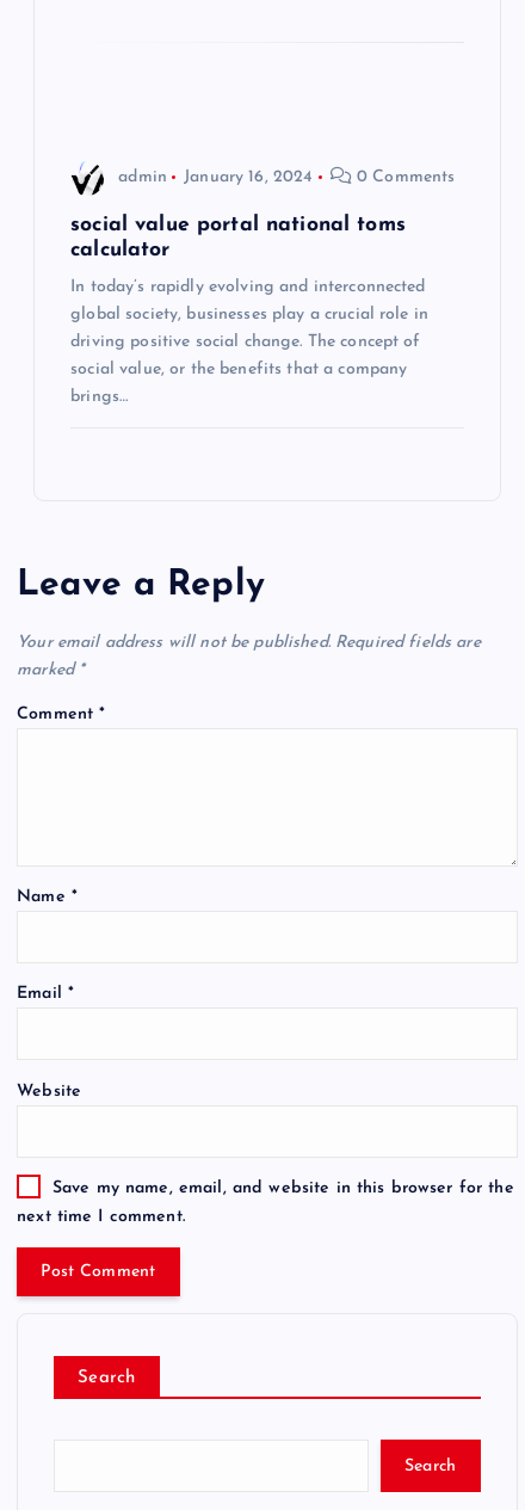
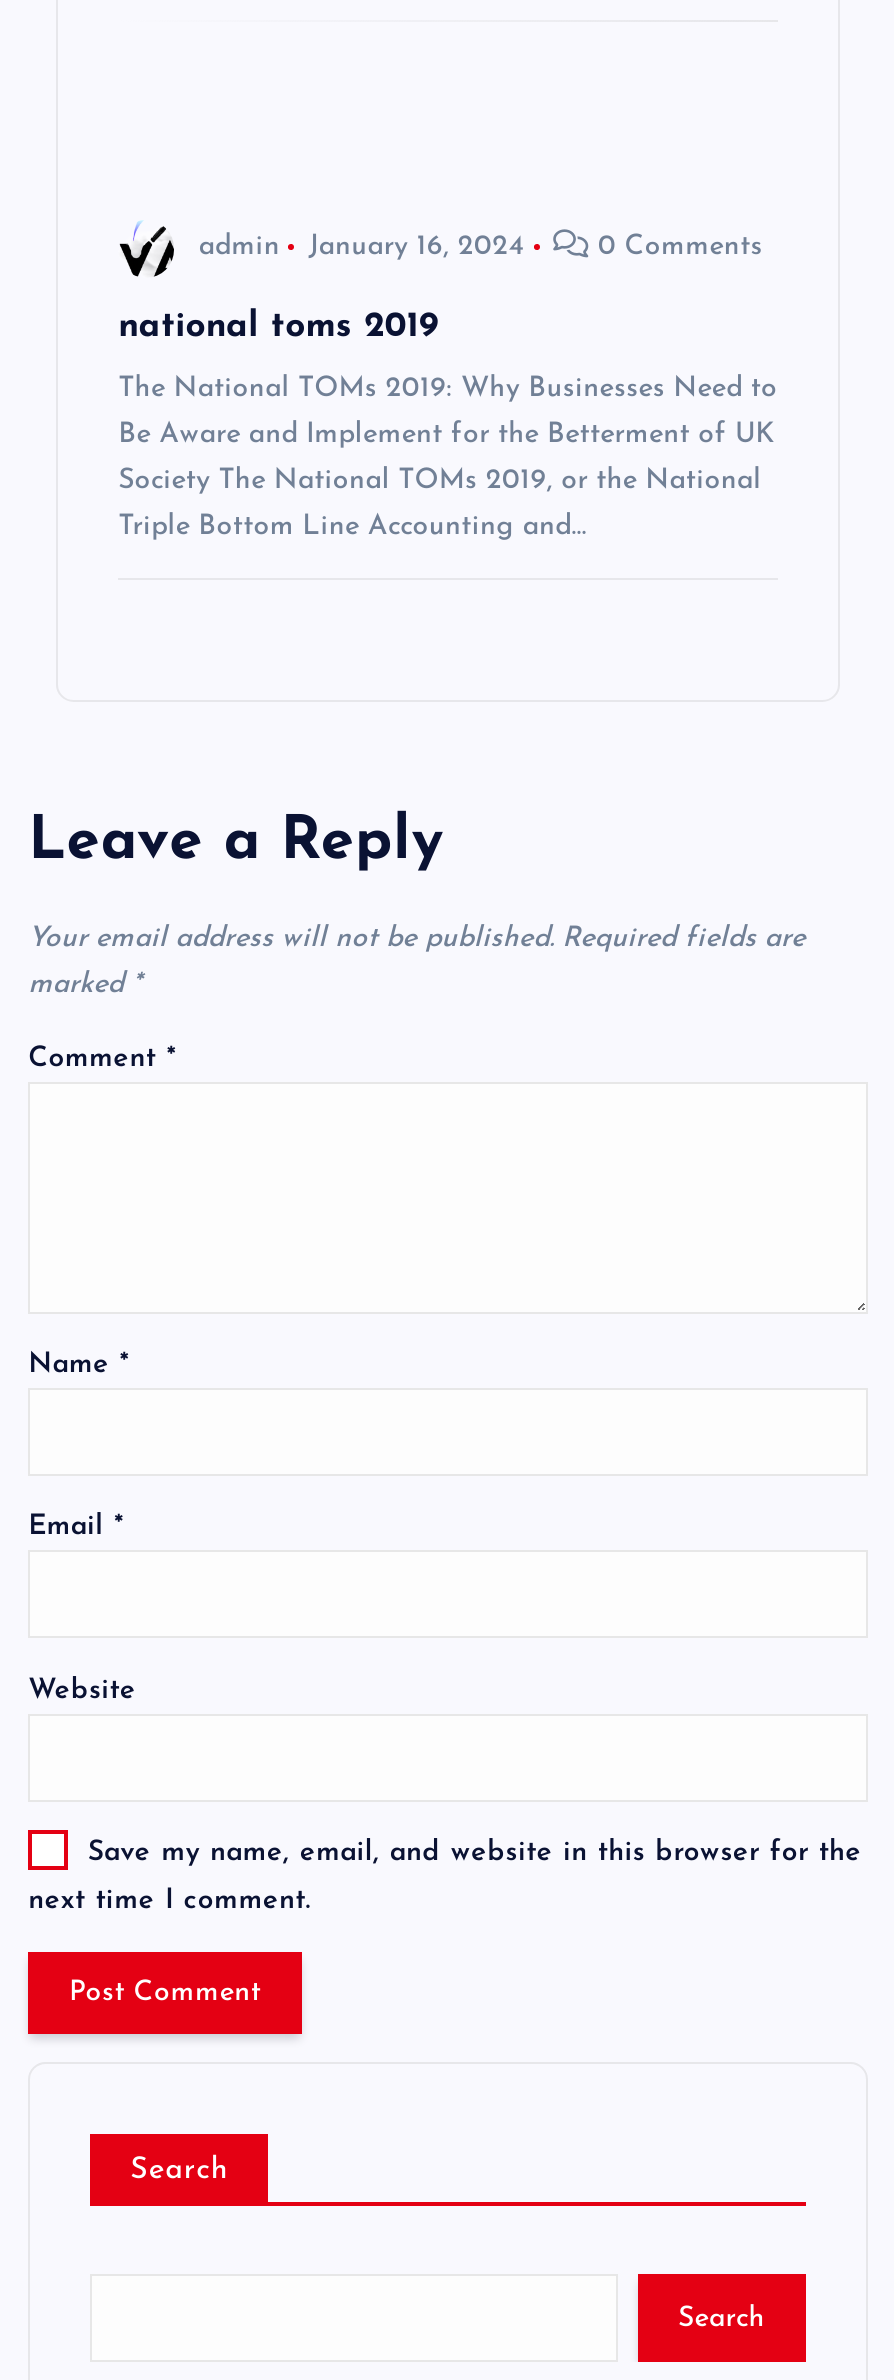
- social value portal national toms
- calculator
- In today’s rapidly evolving and interconnected
- global society, businesses play a crucial role in
- driving positive social change. The concept of
- social value, or the benefits that a company
- brings…
+ national toms 2019
+ The National TOMs 2019: Why Businesses Need to
+ Be Aware and Implement for the Betterment of UK
+ Society The National TOMs 2019, or the National
+ Triple Bottom Line Accounting and…
